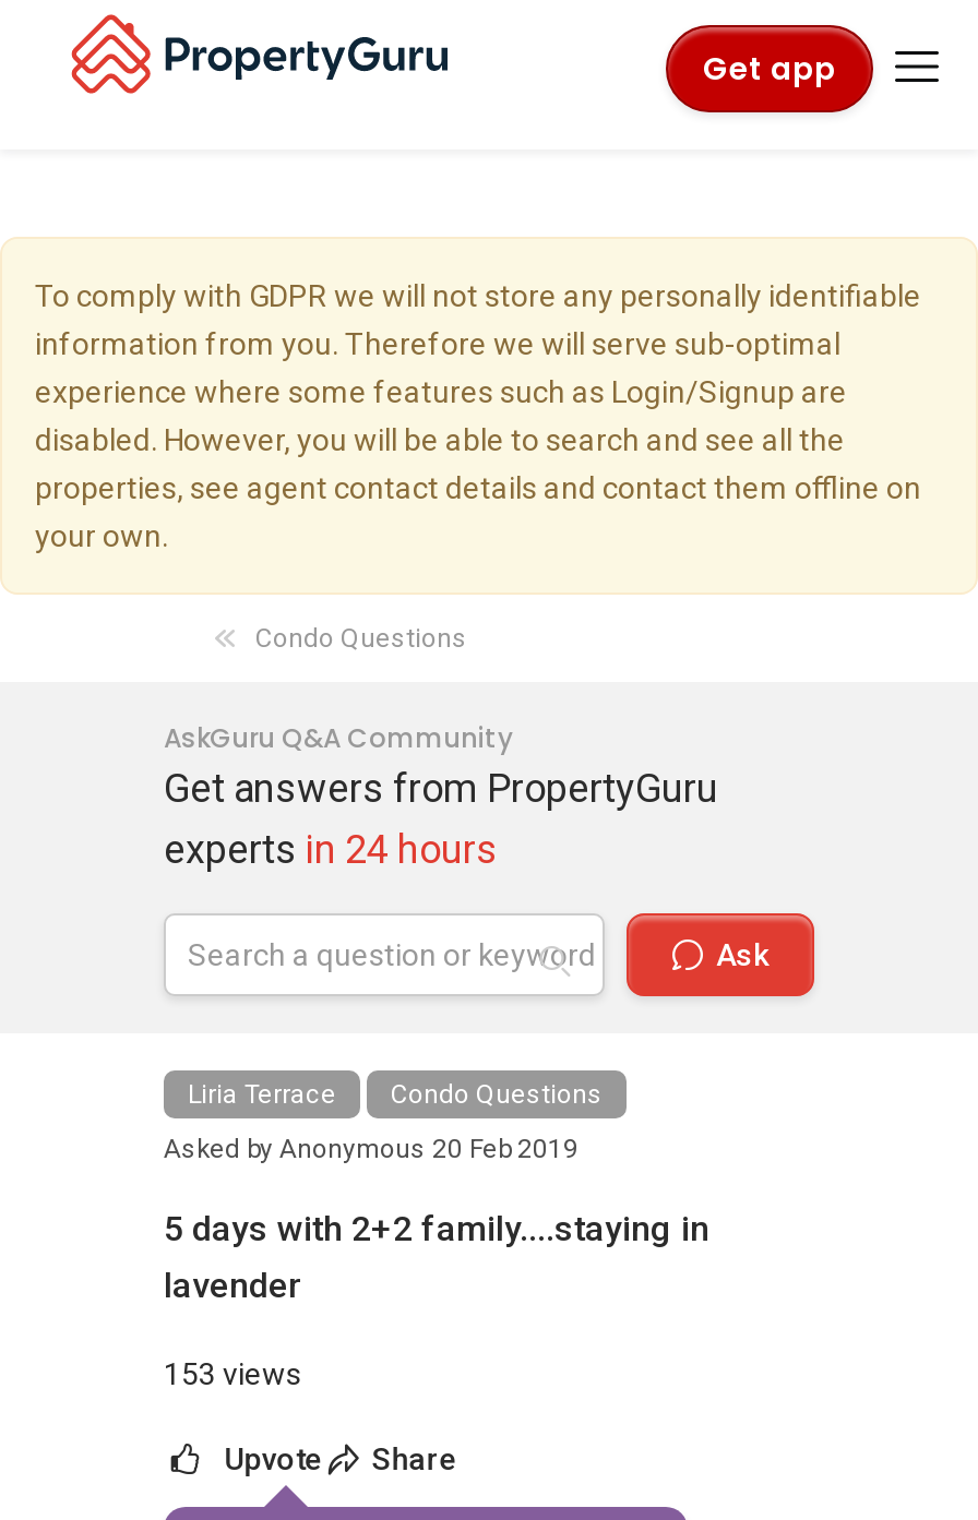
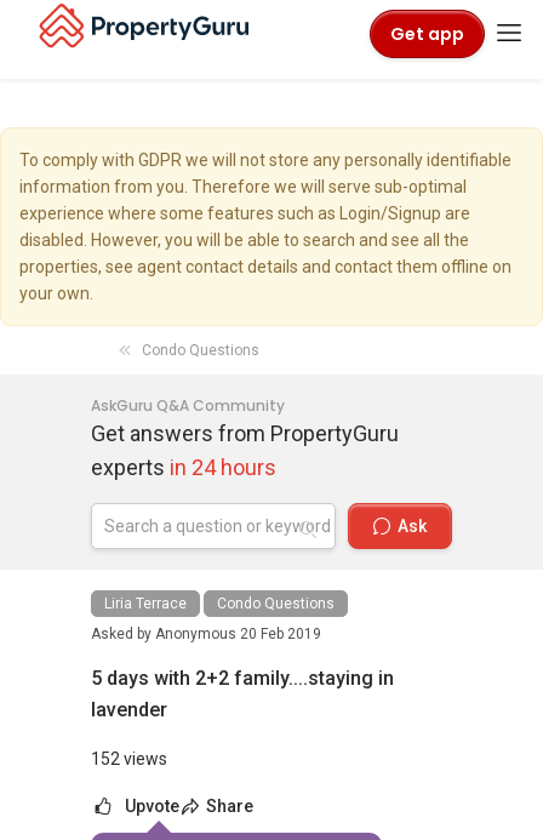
- 153 views
+ 152 views
